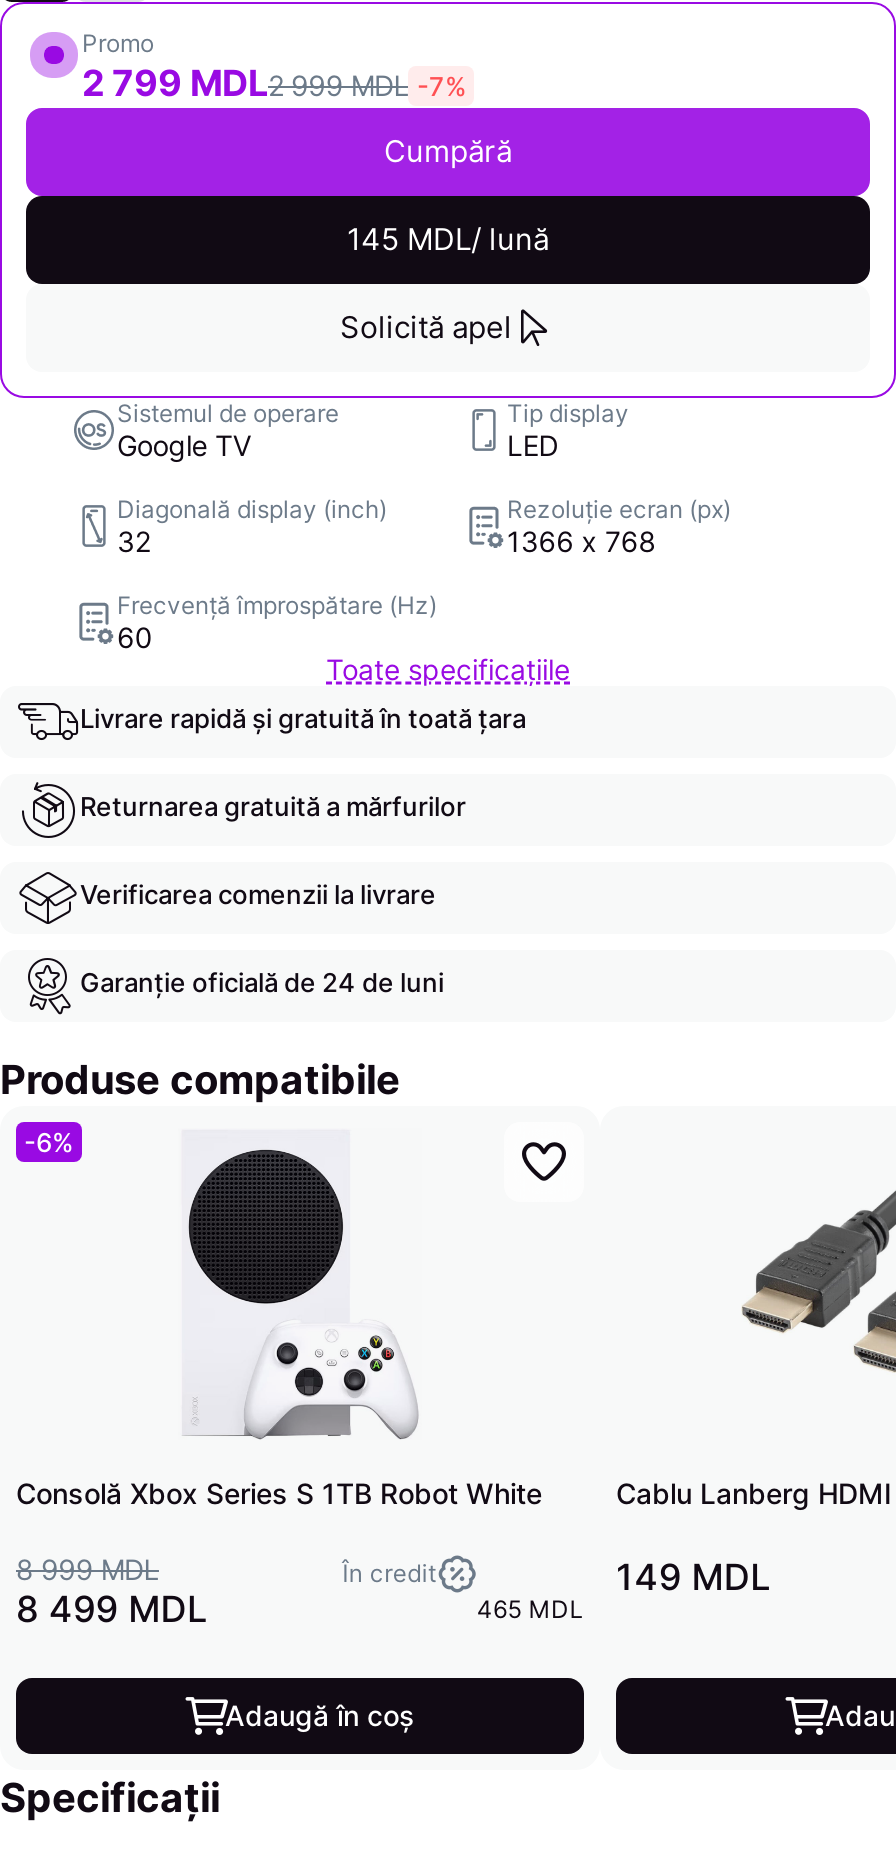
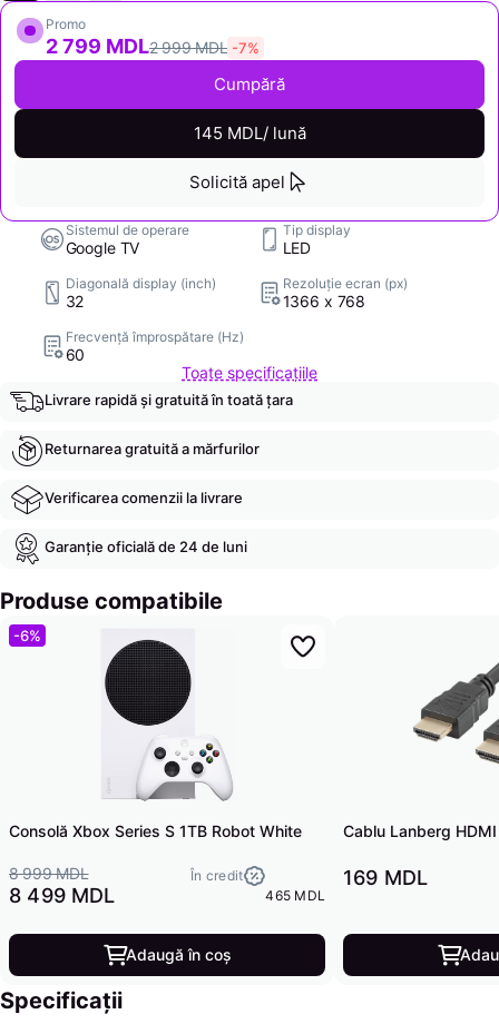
- 149 MDL
+ 169 MDL
